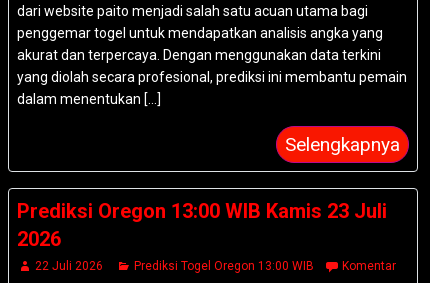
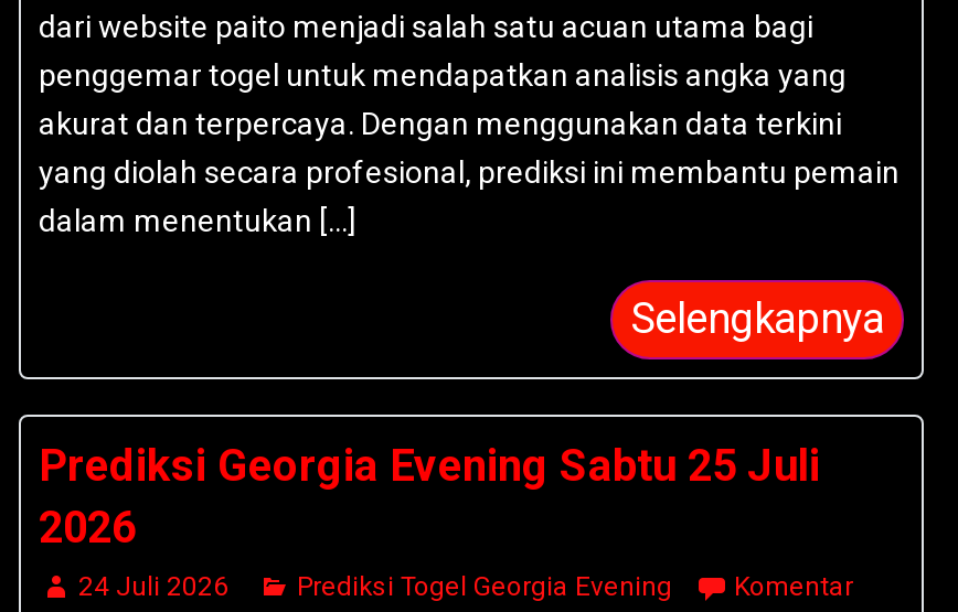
- Prediksi Oregon 13:00 WIB Kamis 23 Juli
+ Prediksi Georgia Evening Sabtu 25 Juli

- 22 Juli 2026
- Prediksi Togel Oregon 13:00 WIB
+ 24 Juli 2026
+ Prediksi Togel Georgia Evening
